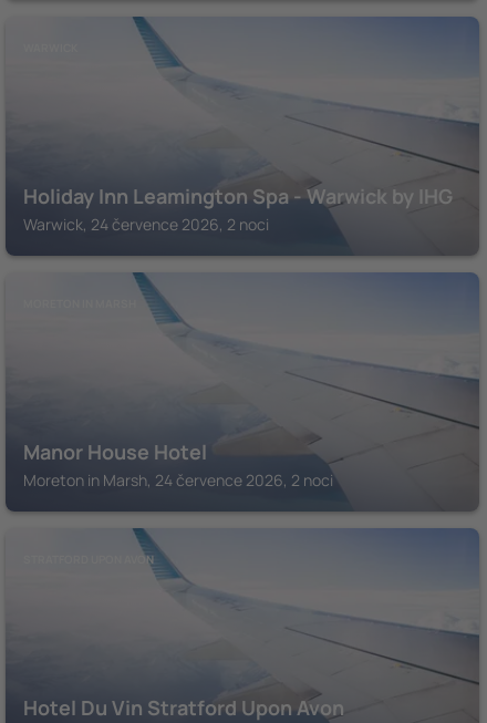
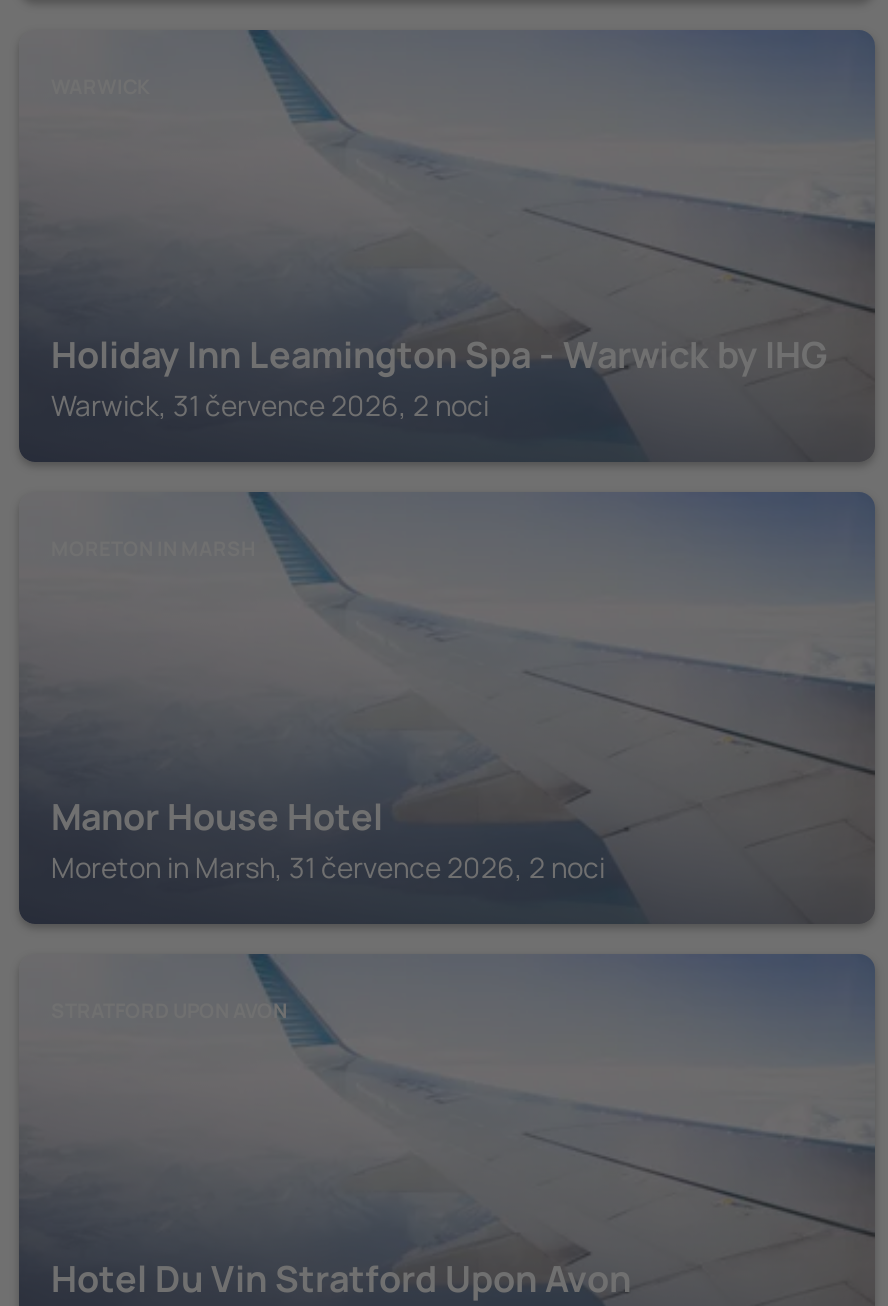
- Warwick, 24 července 2026, 2 noci
+ Warwick, 31 července 2026, 2 noci

- Moreton in Marsh, 24 července 2026, 2 noci
+ Moreton in Marsh, 31 července 2026, 2 noci
